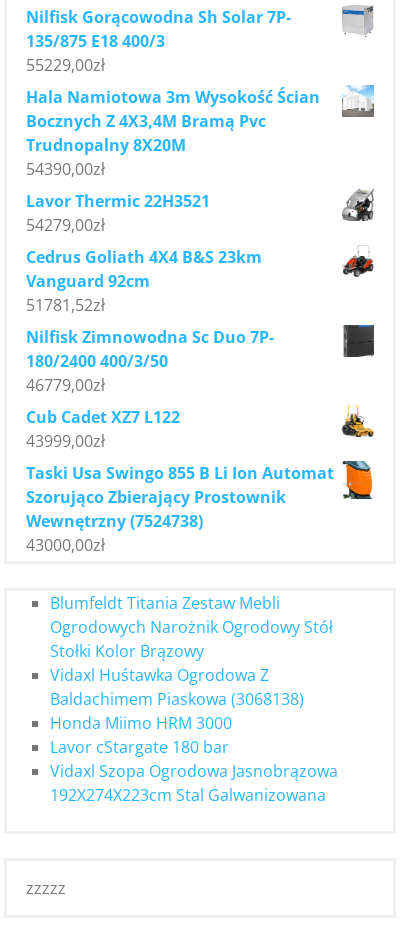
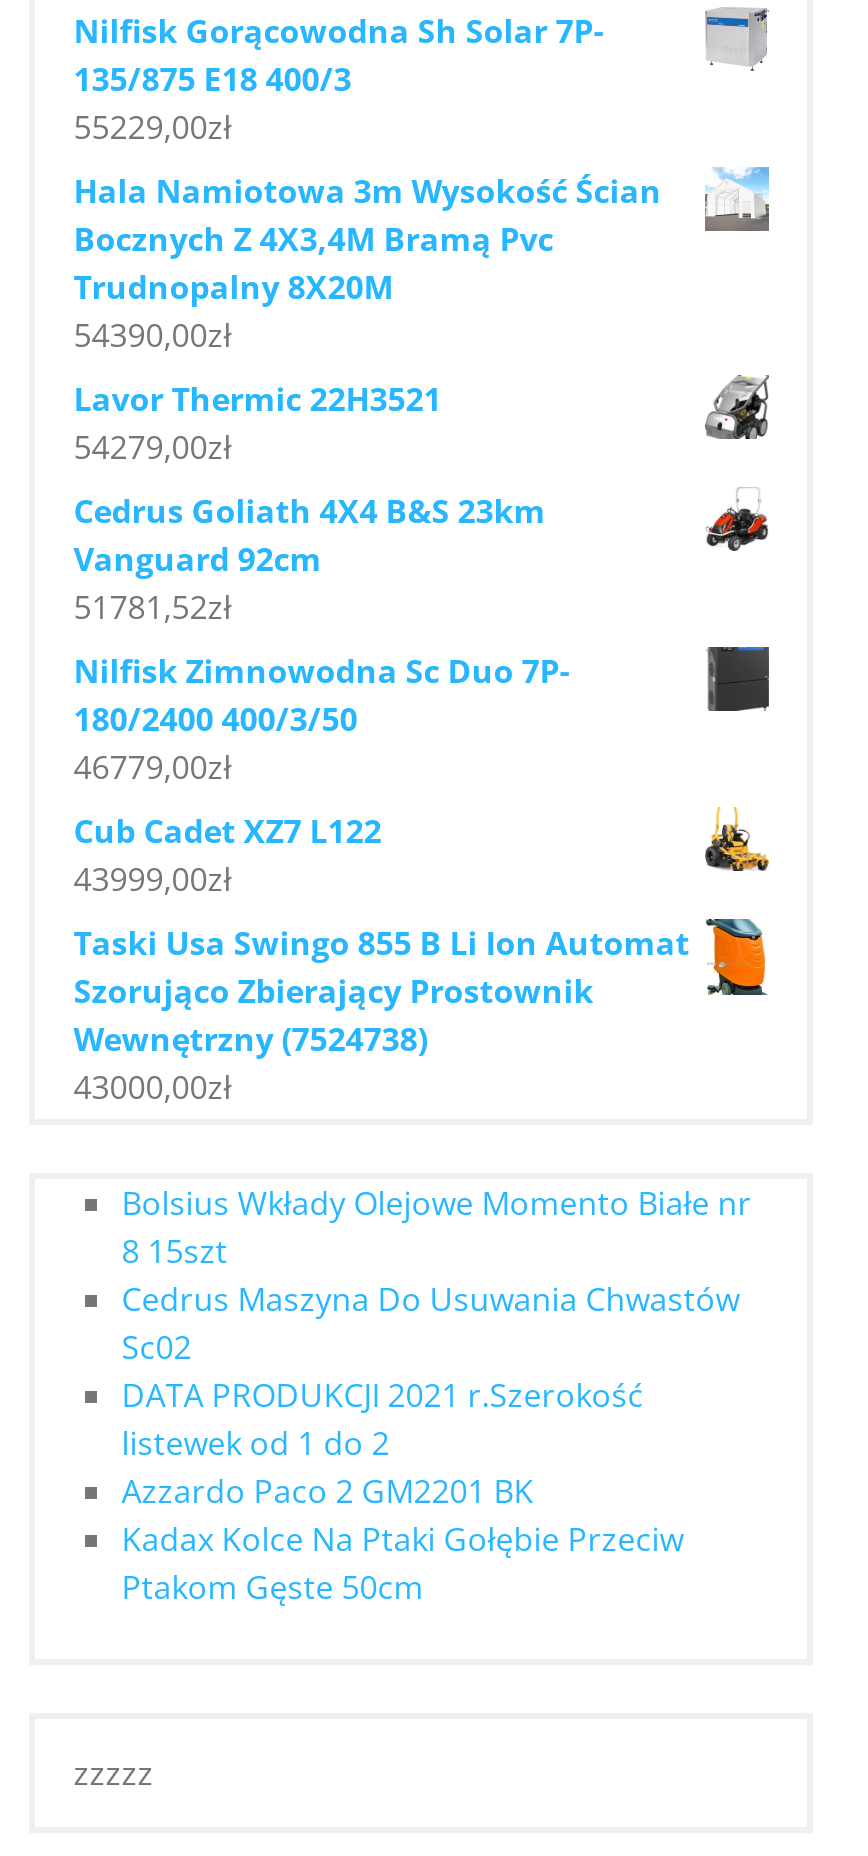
- Blumfeldt Titania Zestaw Mebli
- Ogrodowych Narożnik Ogrodowy Stół
- Stołki Kolor Brązowy
- Vidaxl Huśtawka Ogrodowa Z
- Baldachimem Piaskowa (3068138)
- Honda Miimo HRM 3000
- Lavor cStargate 180 bar
- Vidaxl Szopa Ogrodowa Jasnobrązowa
- 192X274X223cm Stal Galwanizowana
+ Bolsius Wkłady Olejowe Momento Białe nr
+ 8 15szt
+ Cedrus Maszyna Do Usuwania Chwastów
+ Sc02
+ DATA PRODUKCJI 2021 r.Szerokość
+ listewek od 1 do 2
+ Azzardo Paco 2 GM2201 BK
+ Kadax Kolce Na Ptaki Gołębie Przeciw
+ Ptakom Gęste 50cm
